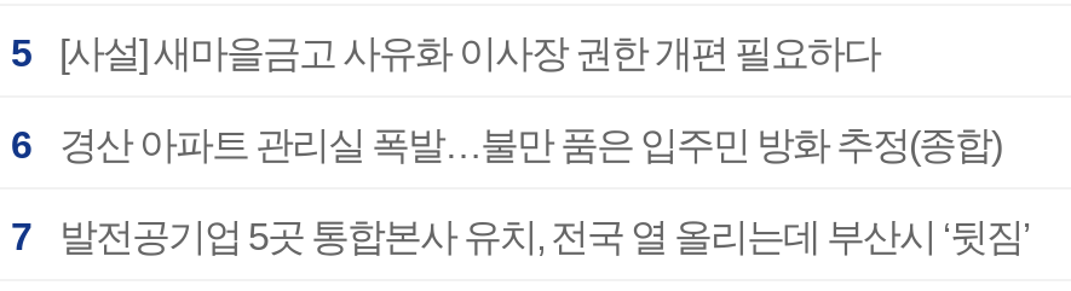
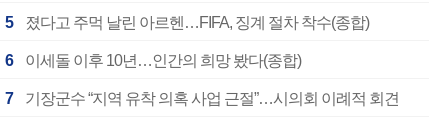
- [사설] 새마을금고 사유화 이사장 권한 개편 필요하다
+ 졌다고 주먹 날린 아르헨…FIFA, 징계 절차 착수(종합)

- 경산 아파트 관리실 폭발…불만 품은 입주민 방화 추정(종합)
+ 이세돌 이후 10년…인간의 희망 봤다(종합)

- 발전공기업 5곳 통합본사 유치, 전국 열 올리는데 부산시 ‘뒷짐’
+ 기장군수 “지역 유착 의혹 사업 근절”…시의회 이례적 회견
